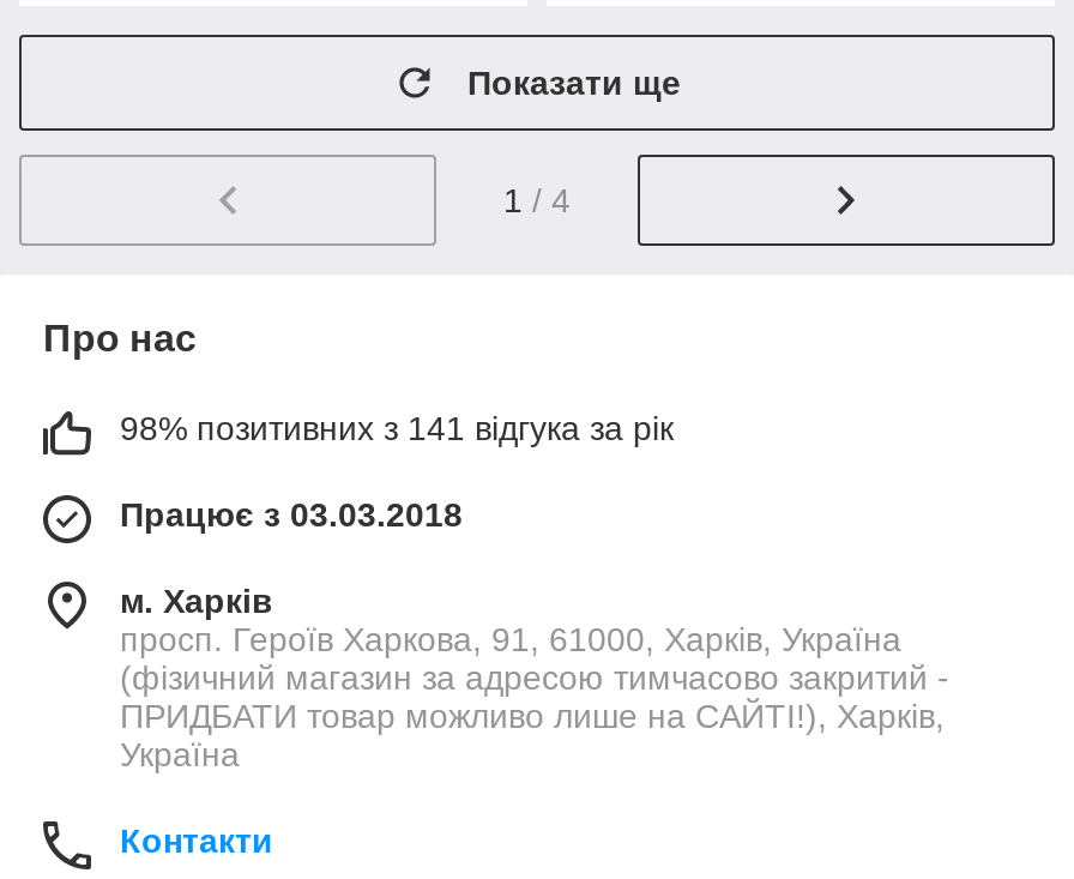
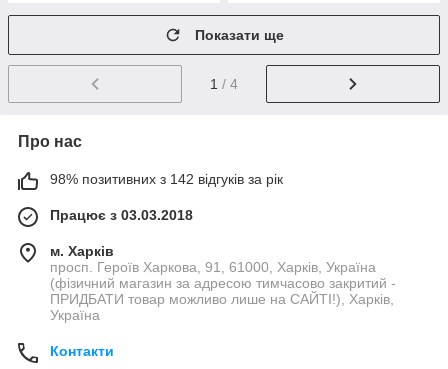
- 98% позитивних з 141 відгука за рік
+ 98% позитивних з 142 відгуків за рік
